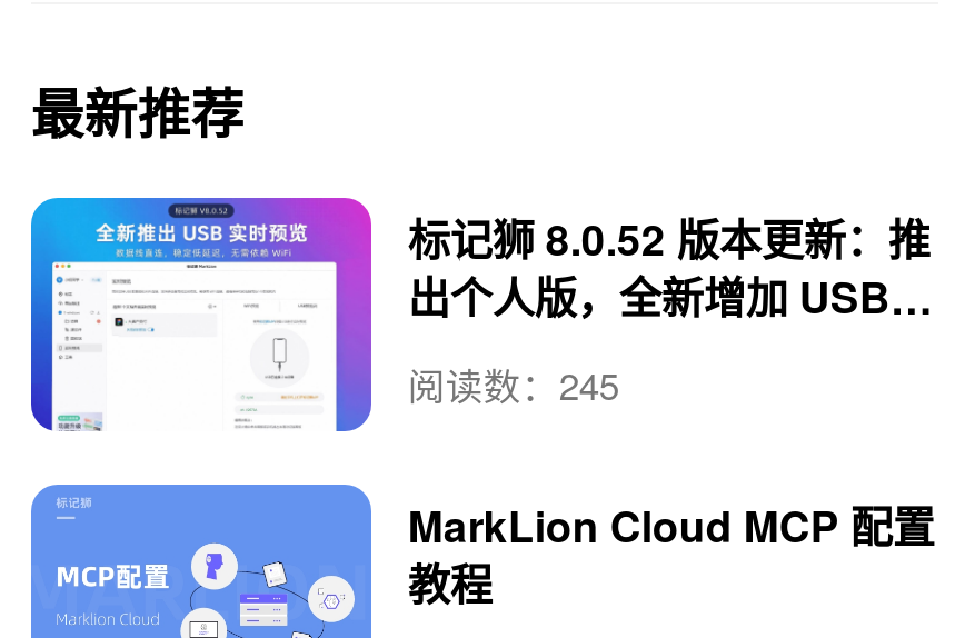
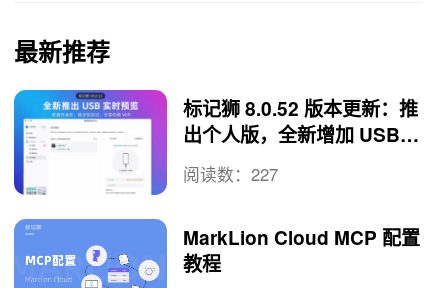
- 阅读数：245
+ 阅读数：227
